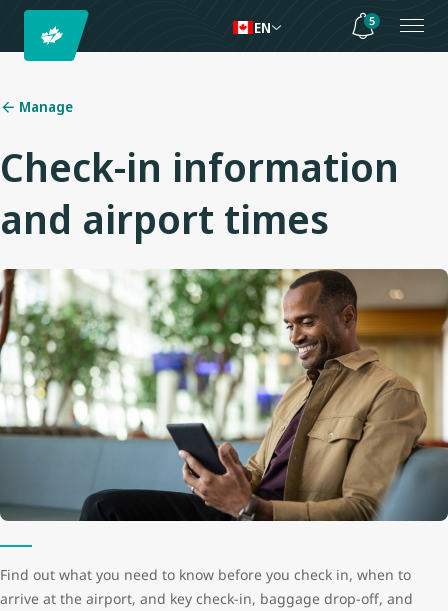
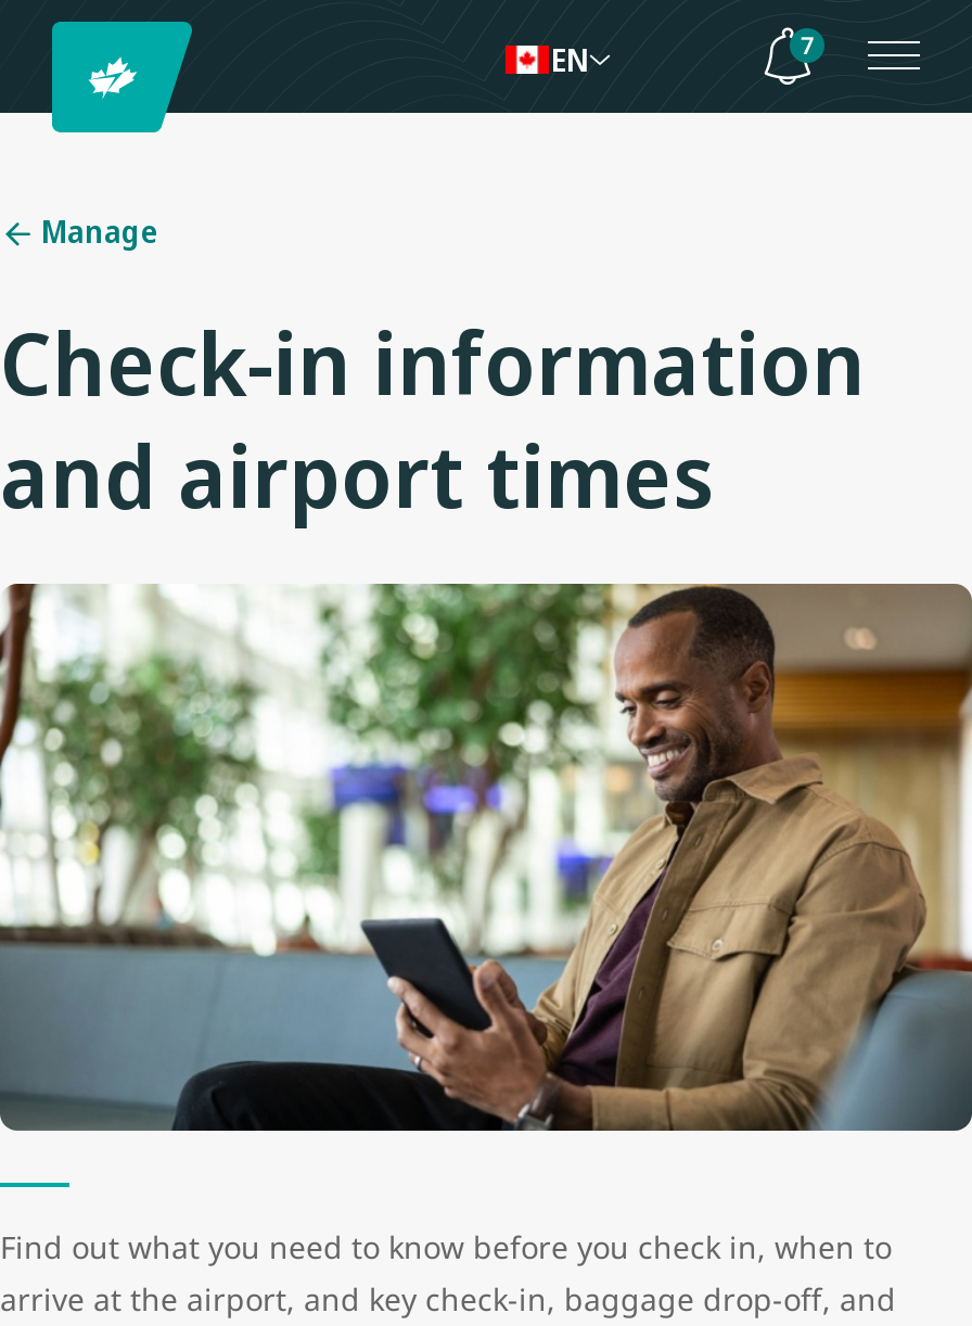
- 5
+ 7
